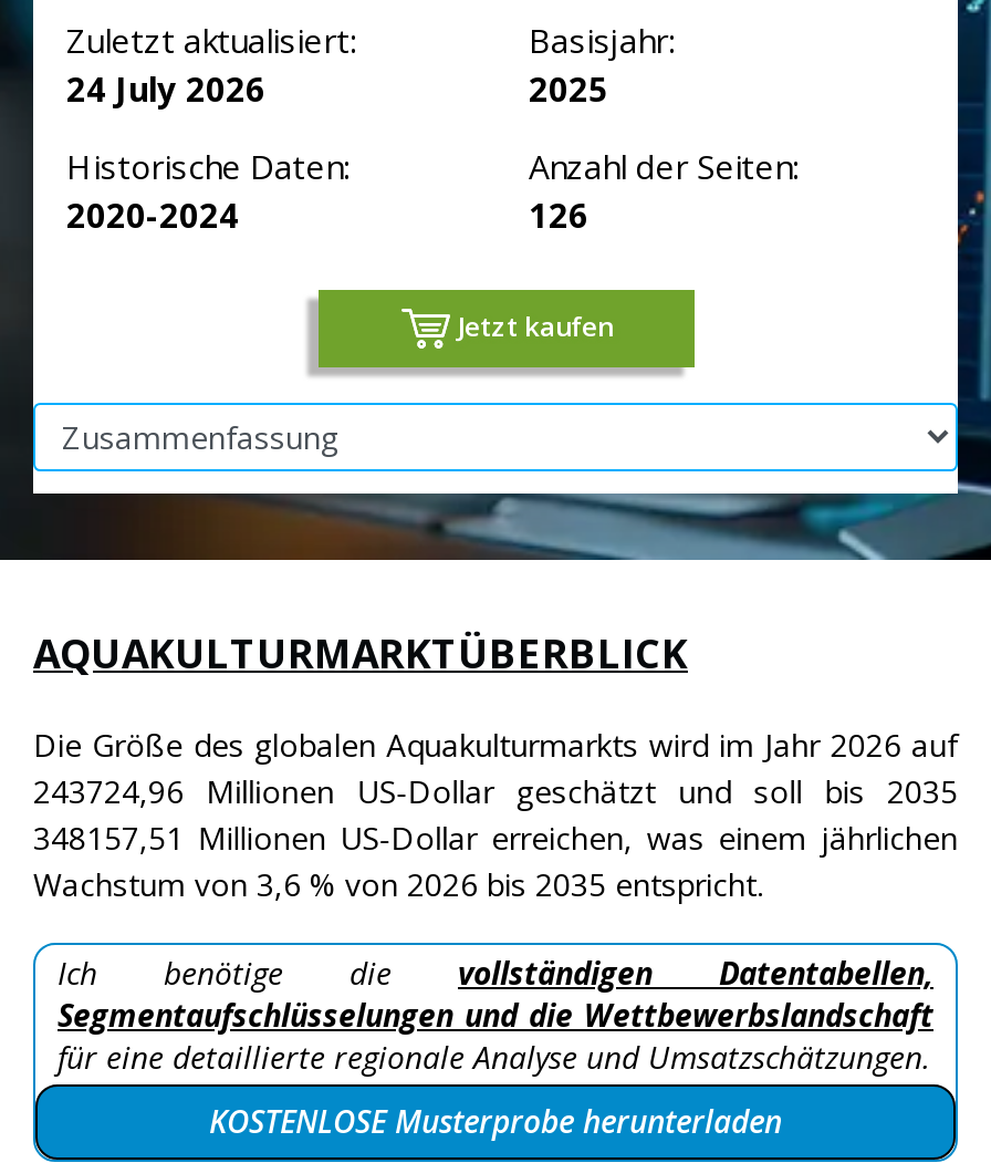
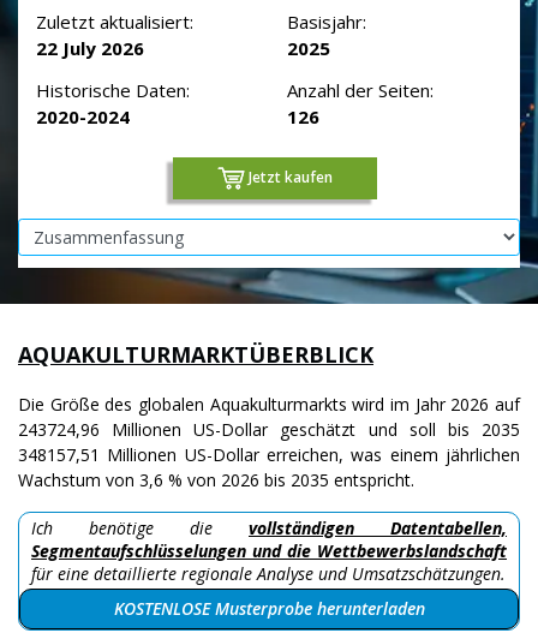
- 24 July 2026
+ 22 July 2026
